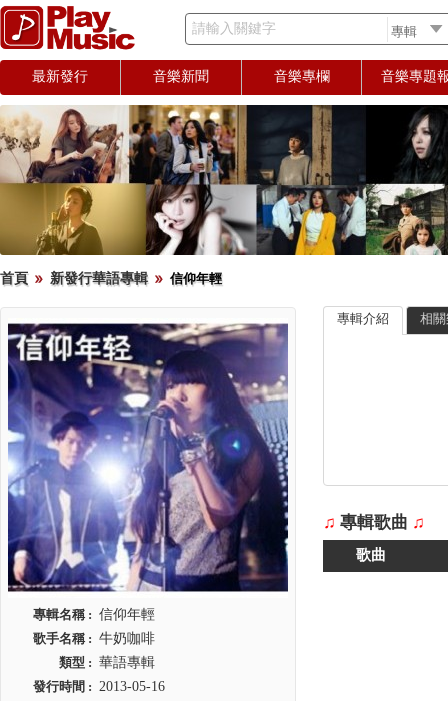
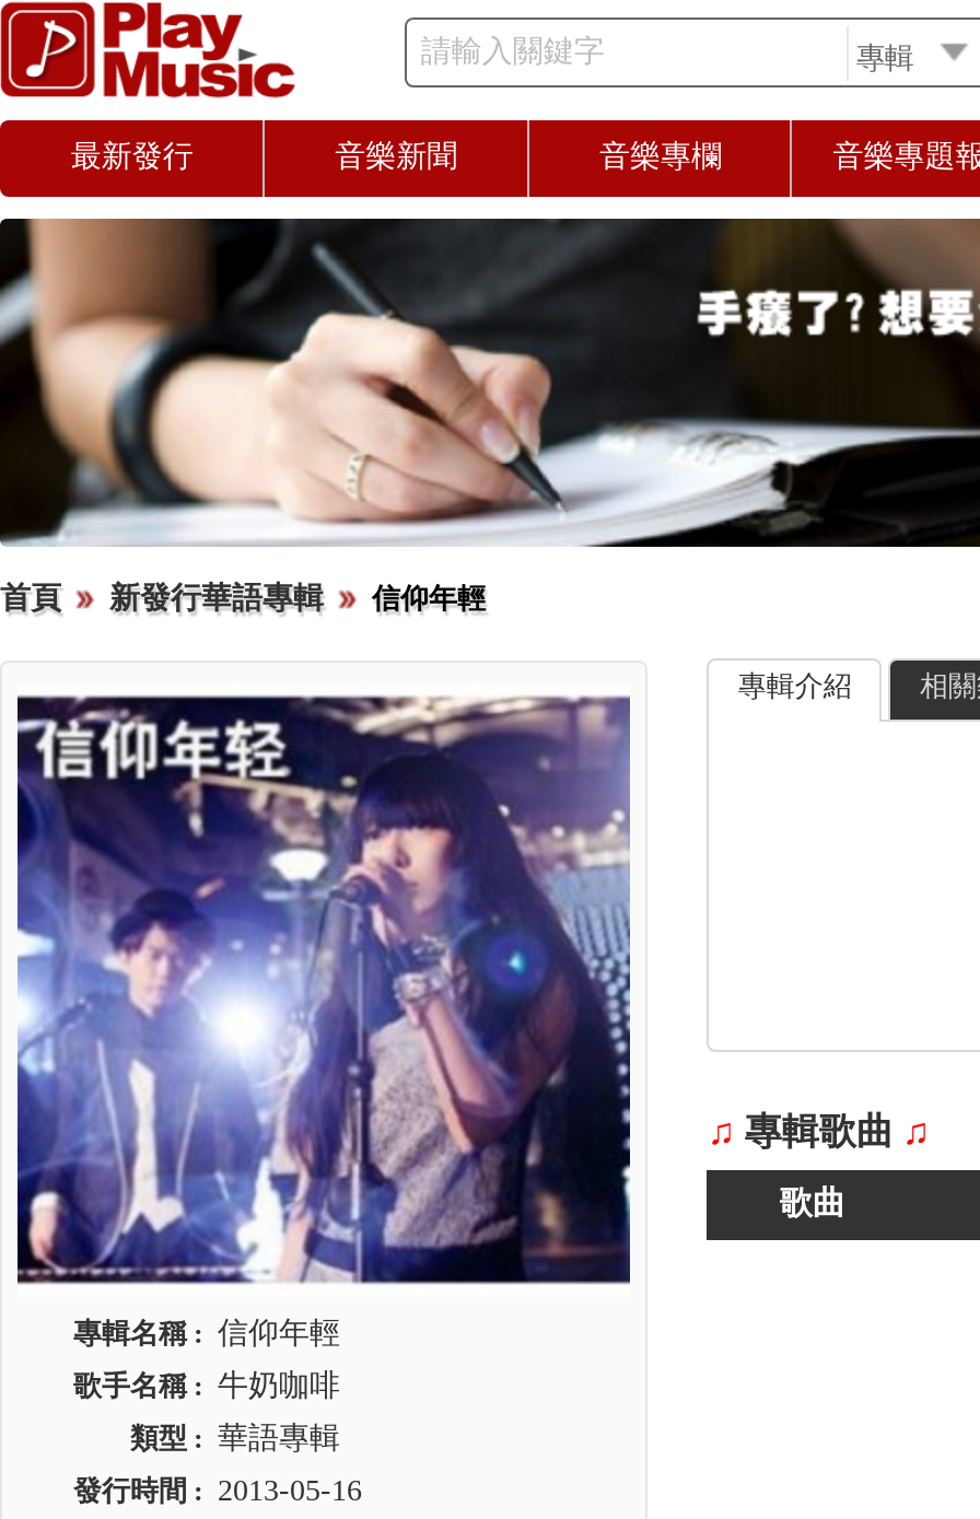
- [image]
+ [image]
